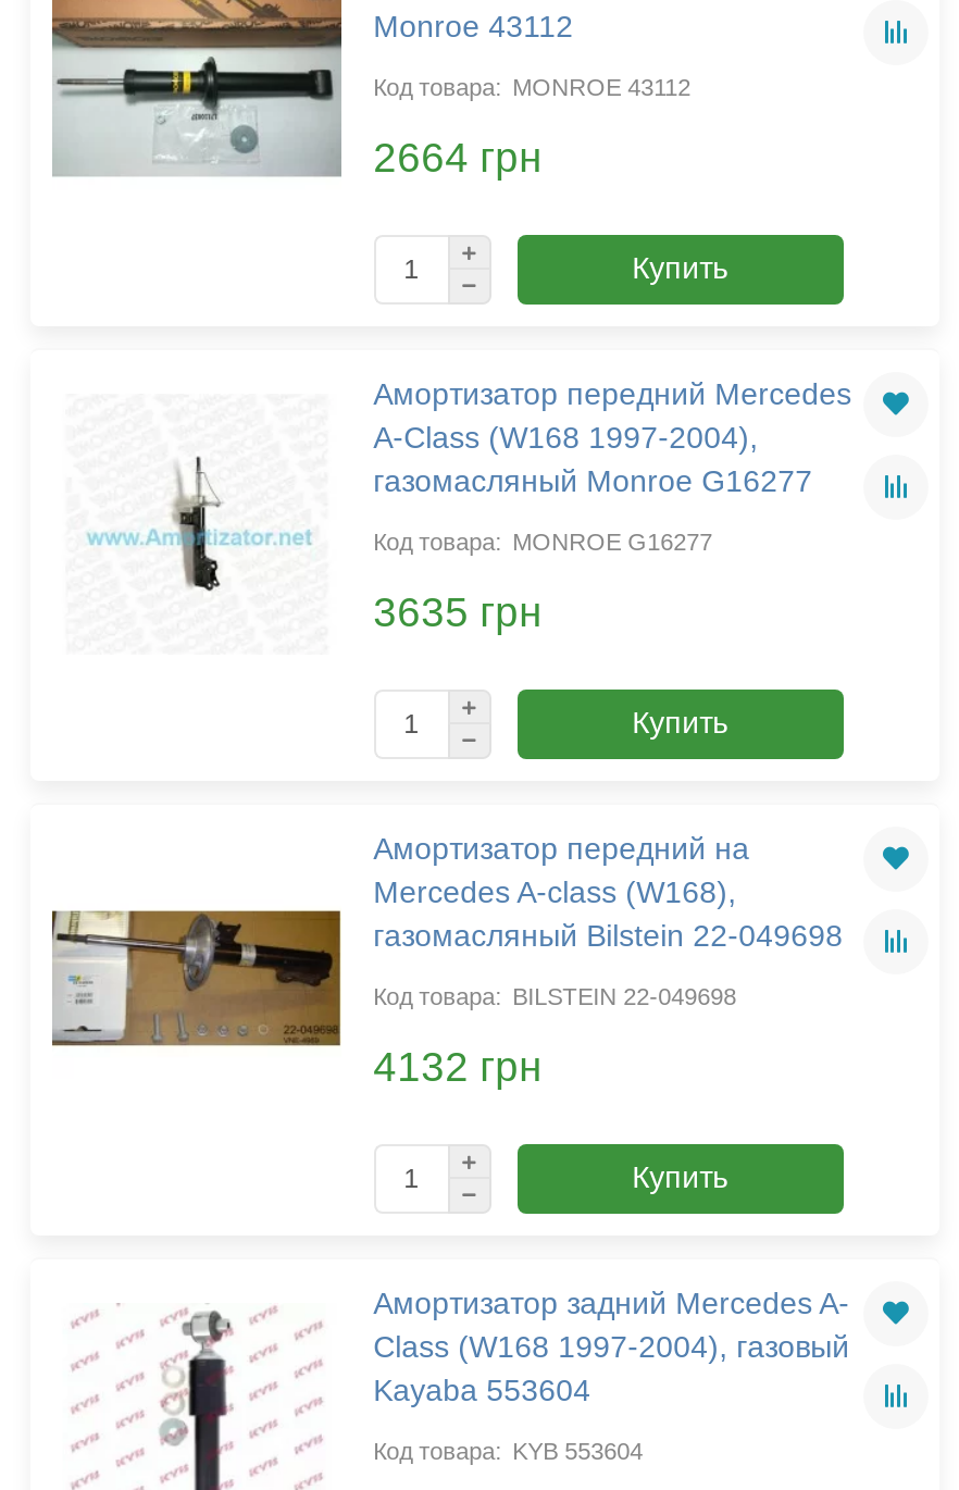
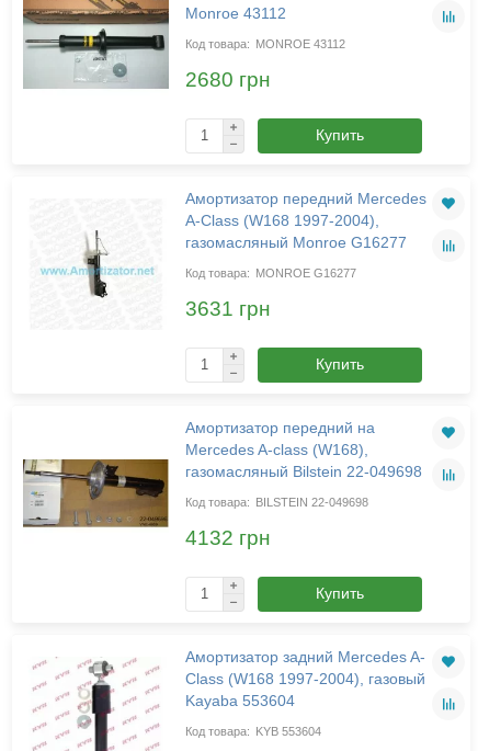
- 2664 грн
+ 2680 грн

- 3635 грн
+ 3631 грн
